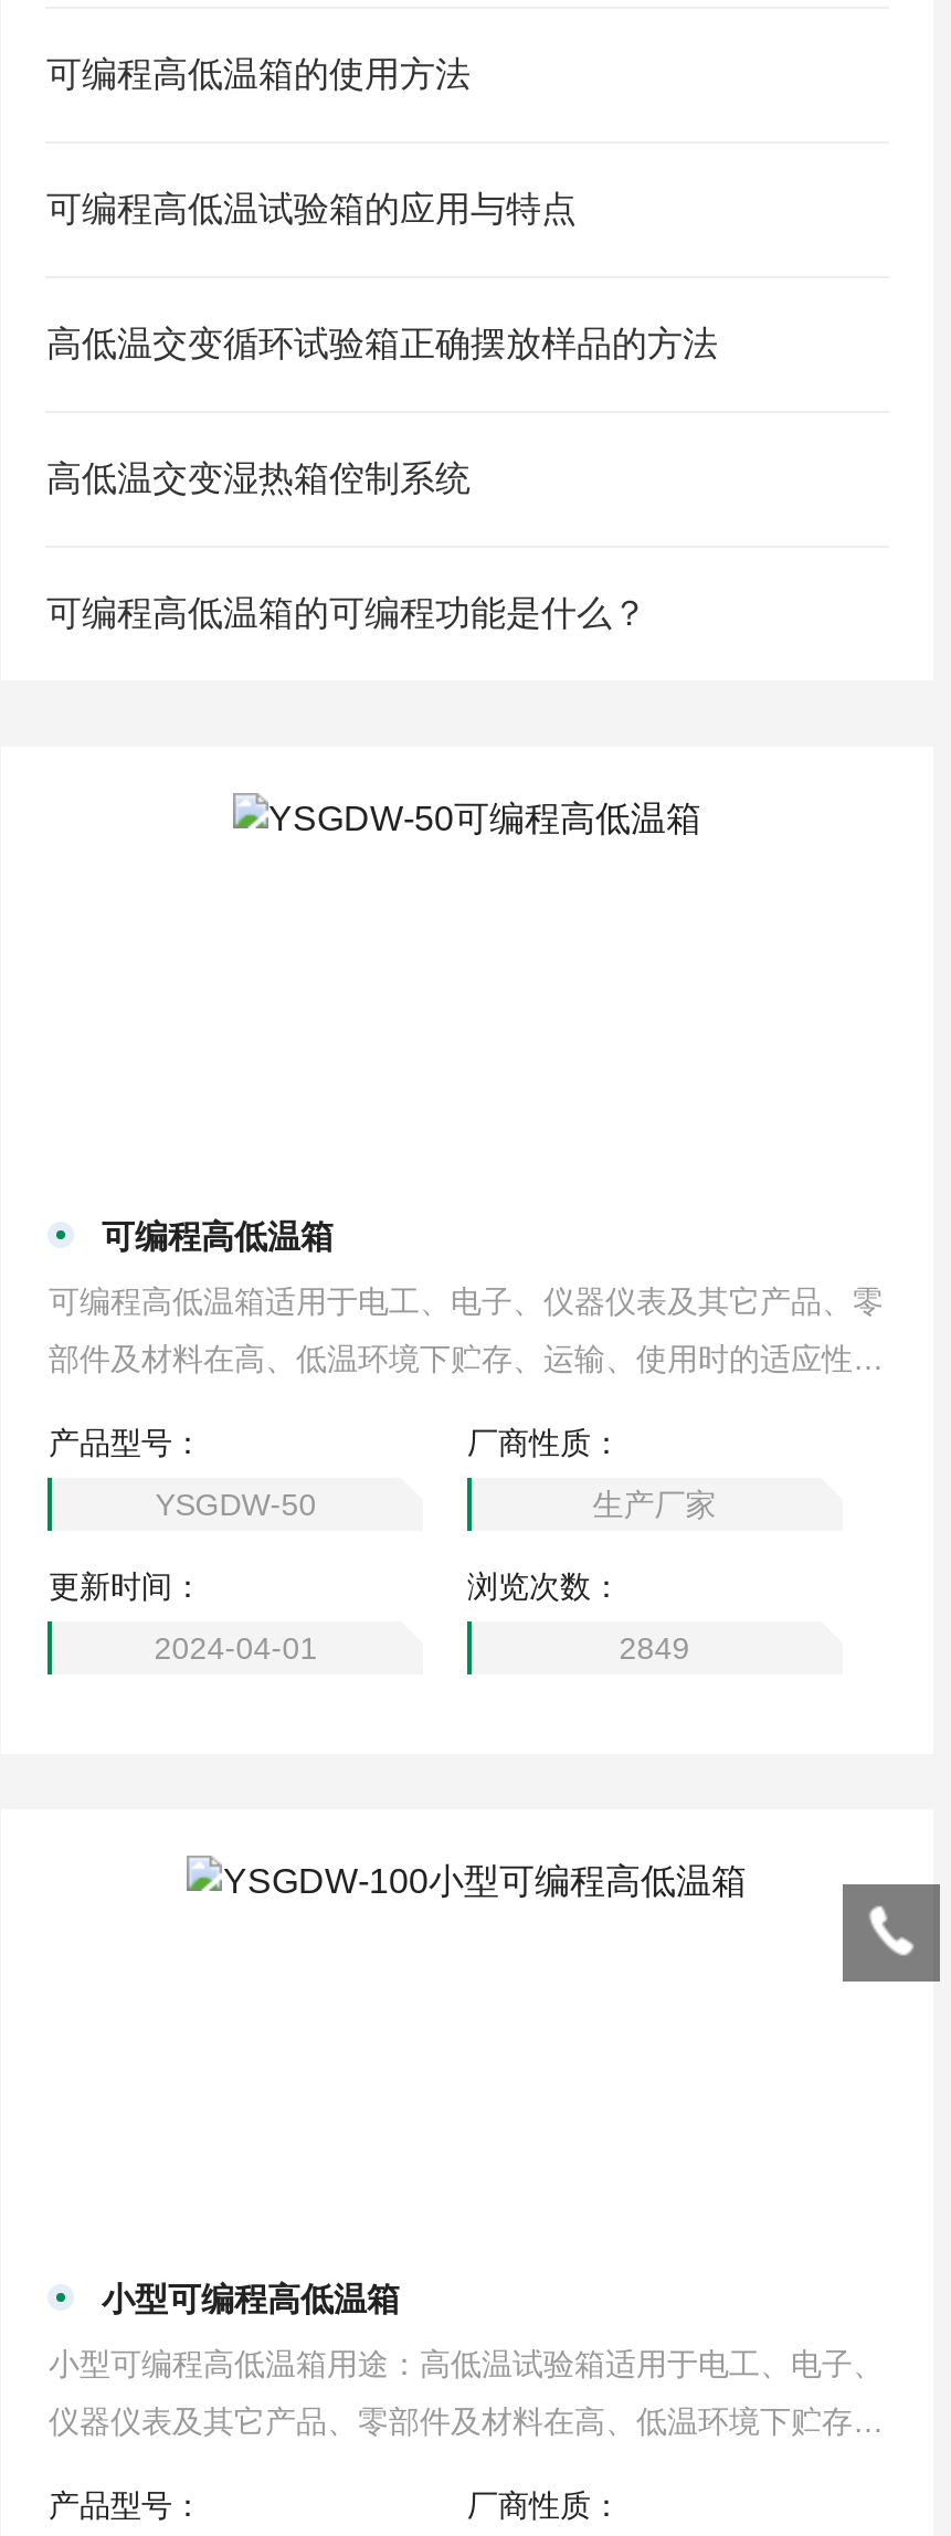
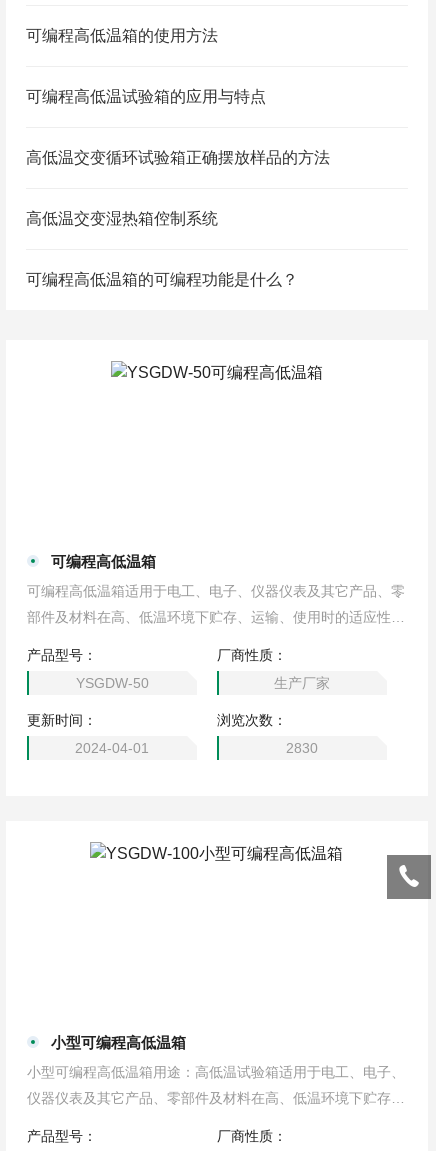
- 2849
+ 2830
